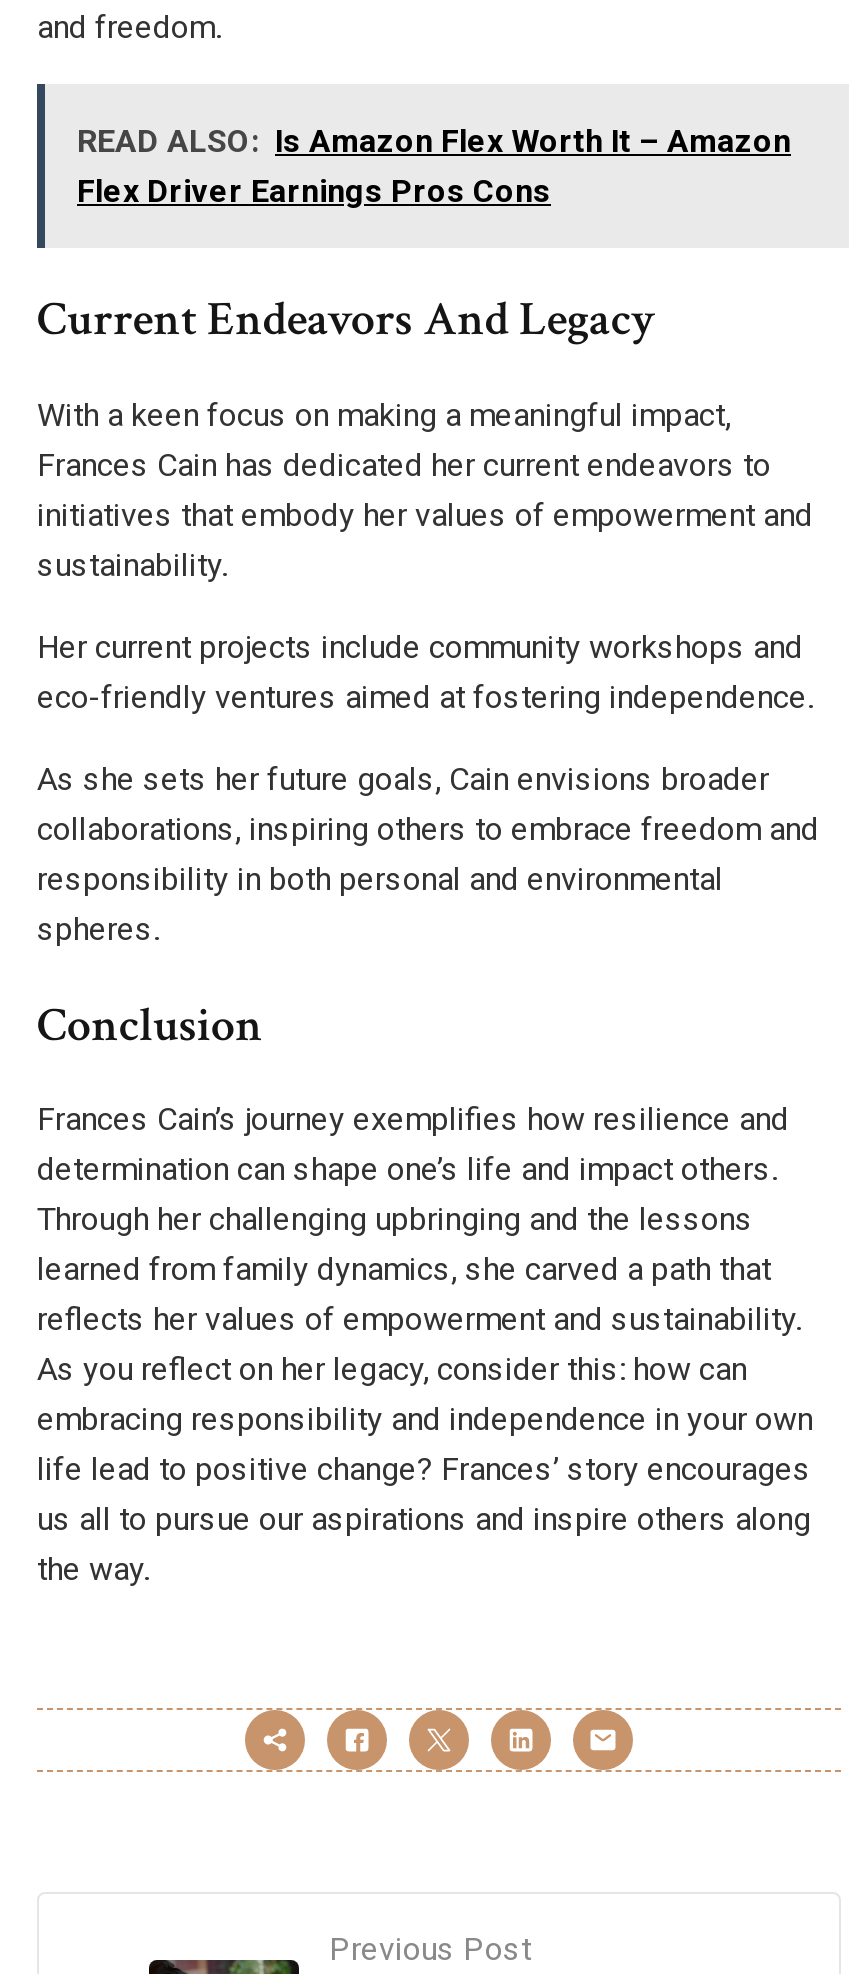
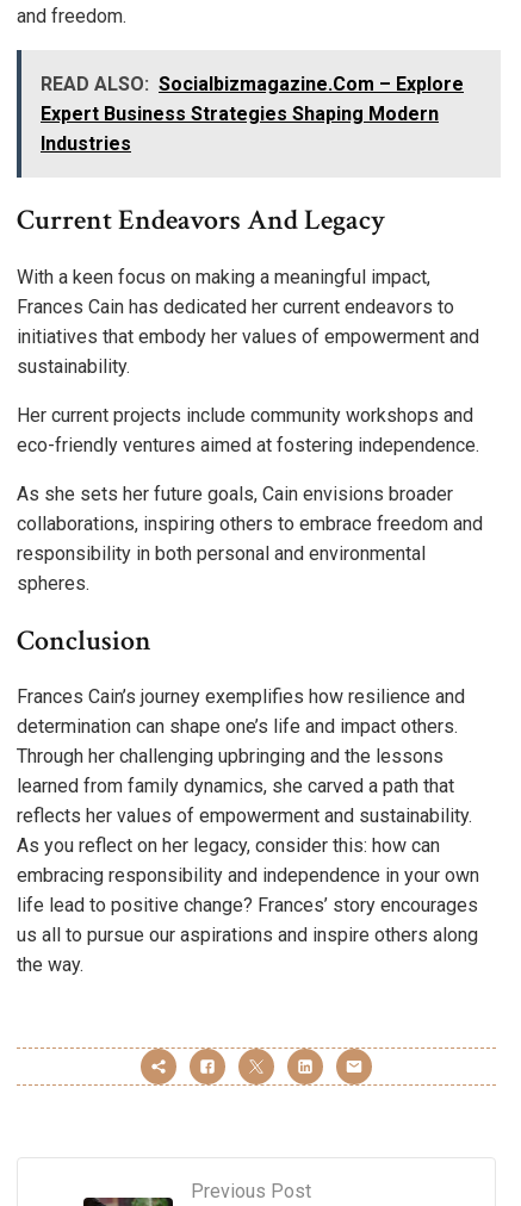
- READ ALSO: Is Amazon Flex Worth It – Amazon
- Flex Driver Earnings Pros Cons
+ READ ALSO: Socialbizmagazine.Com – Explore
+ Expert Business Strategies Shaping Modern
+ Industries
